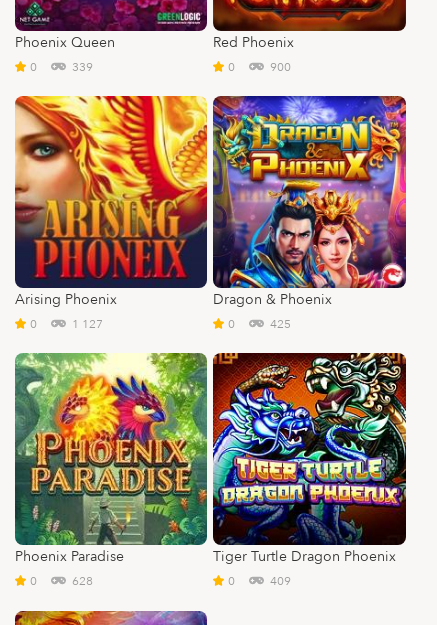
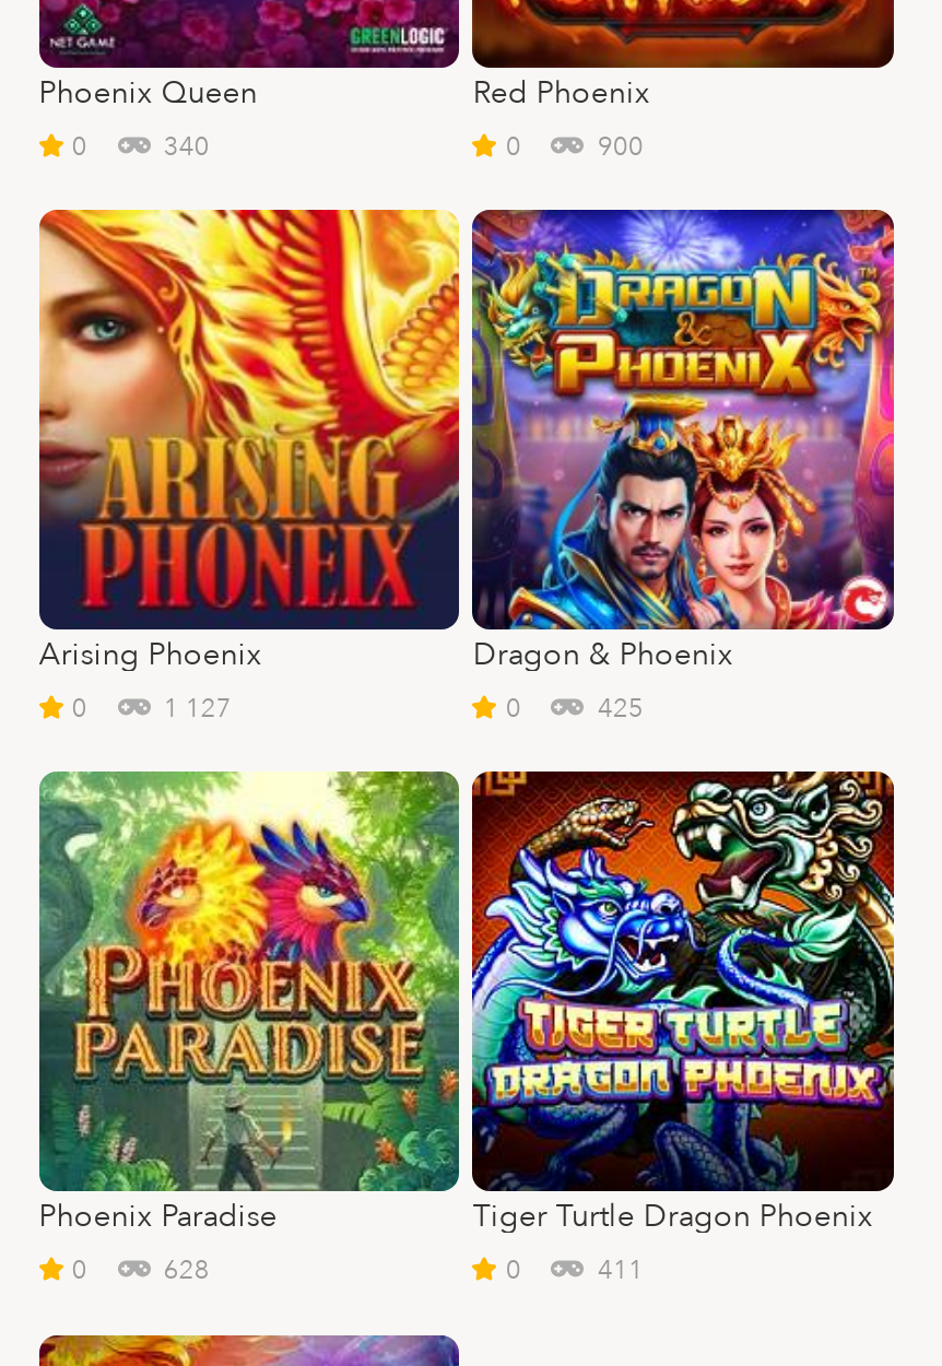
- 339
+ 340

- 409
+ 411
